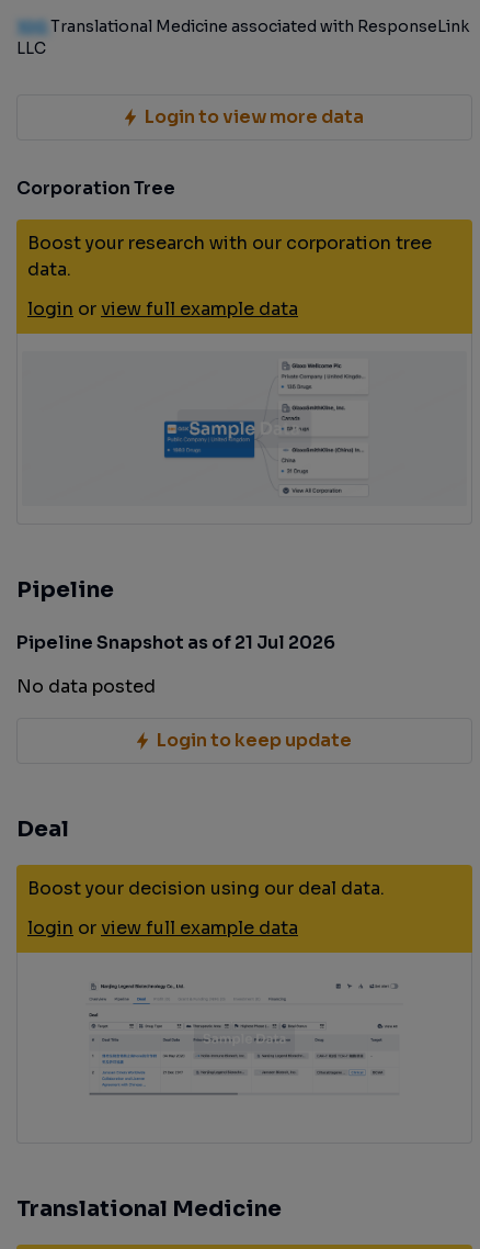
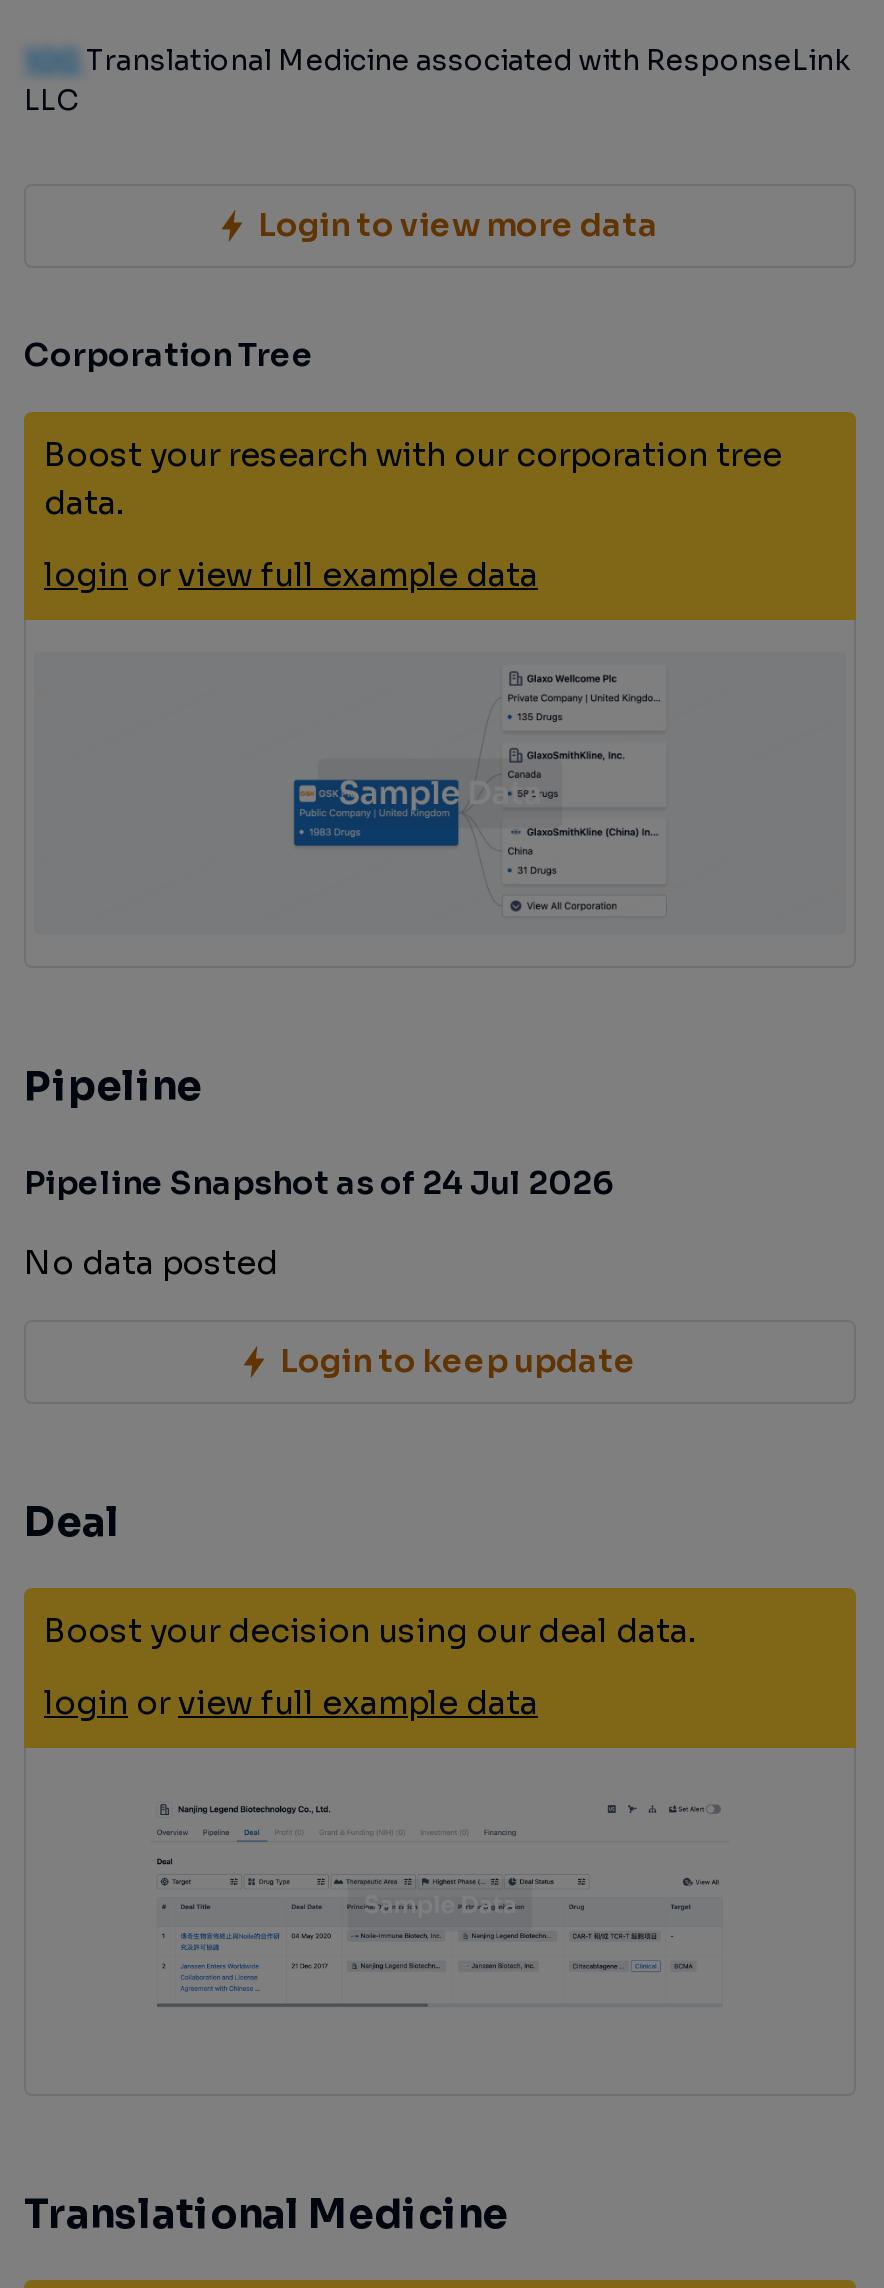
- Pipeline Snapshot as of 21 Jul 2026
+ Pipeline Snapshot as of 24 Jul 2026
